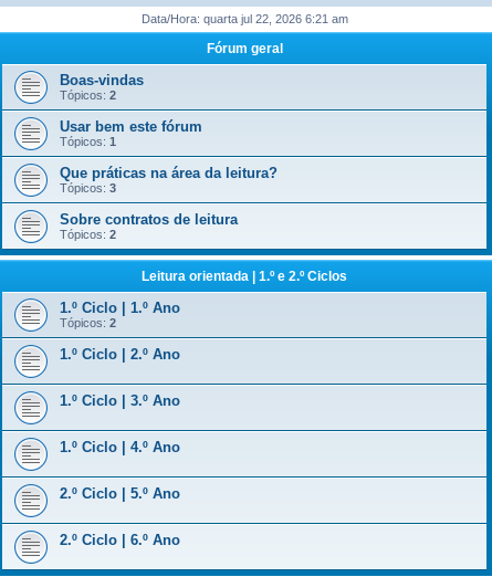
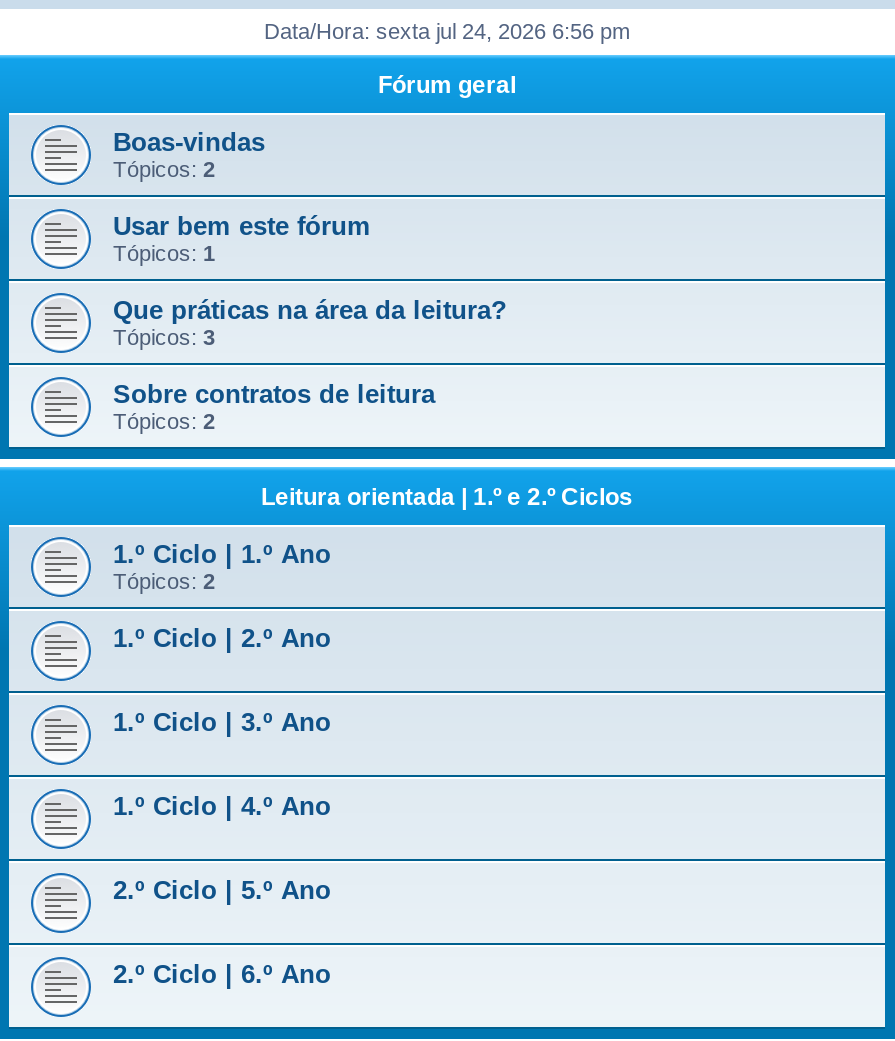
- Data/Hora: quarta jul 22, 2026 6:21 am
+ Data/Hora: sexta jul 24, 2026 6:56 pm
